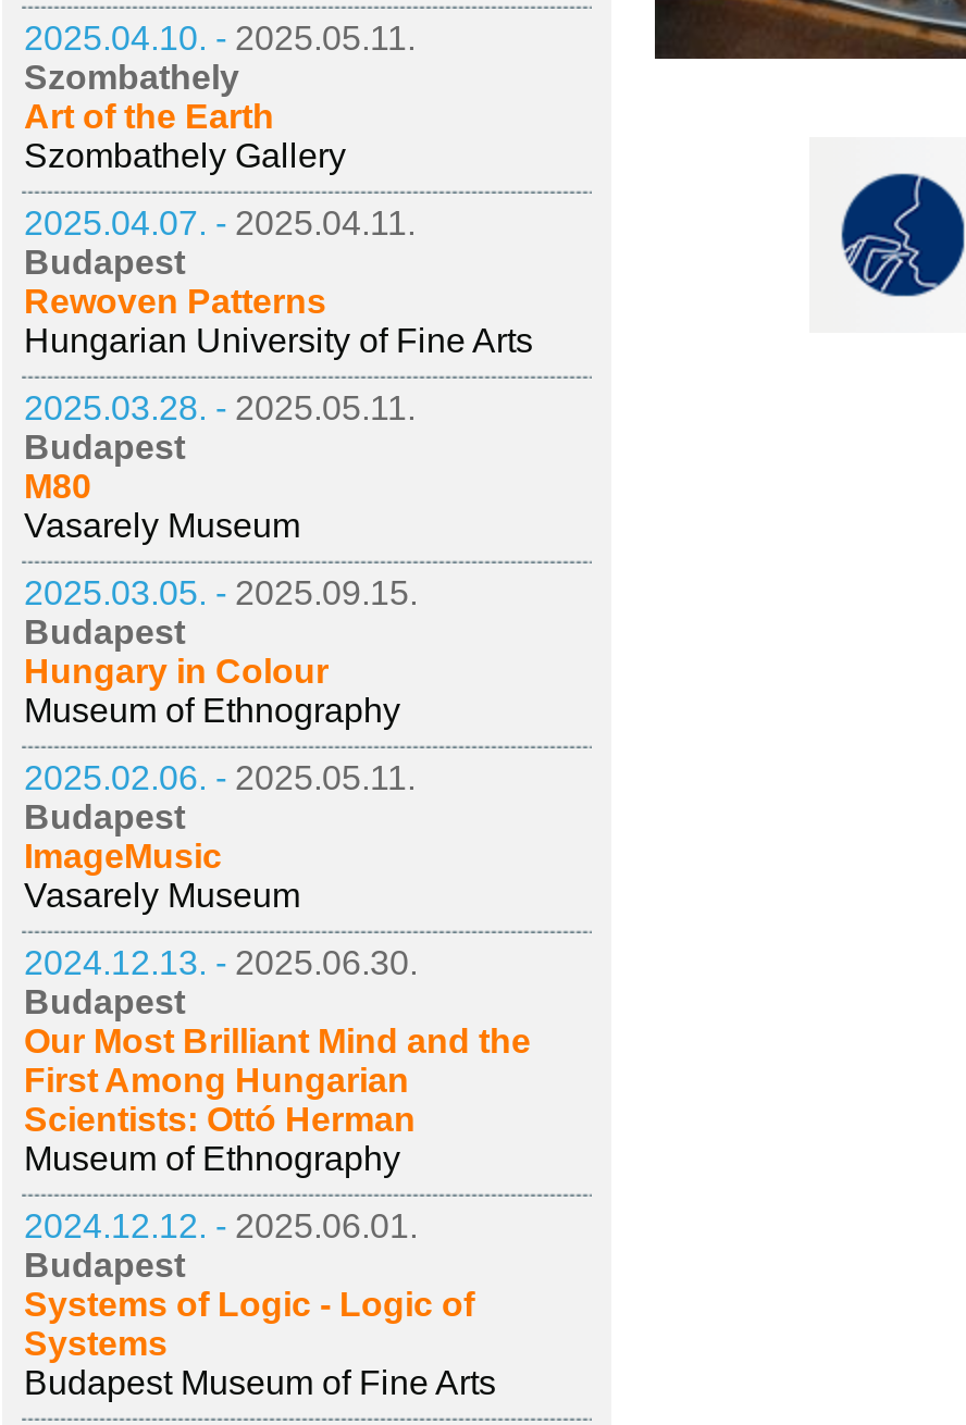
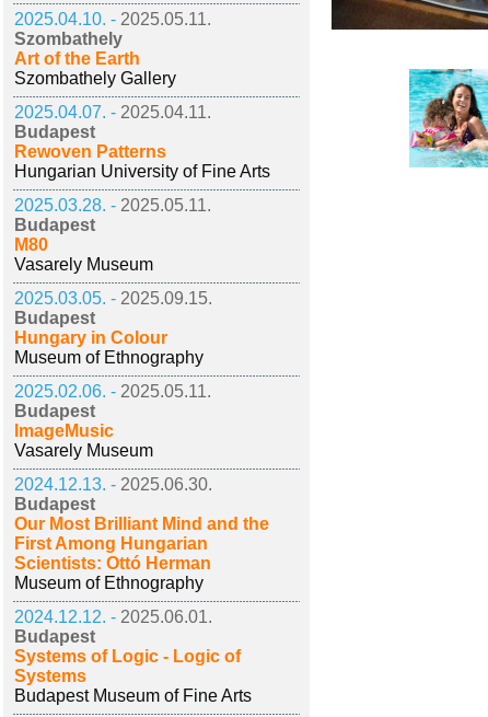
- [image]
+ [image]
